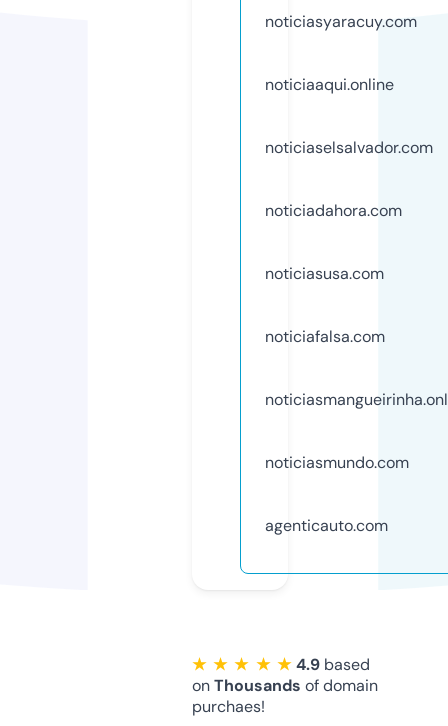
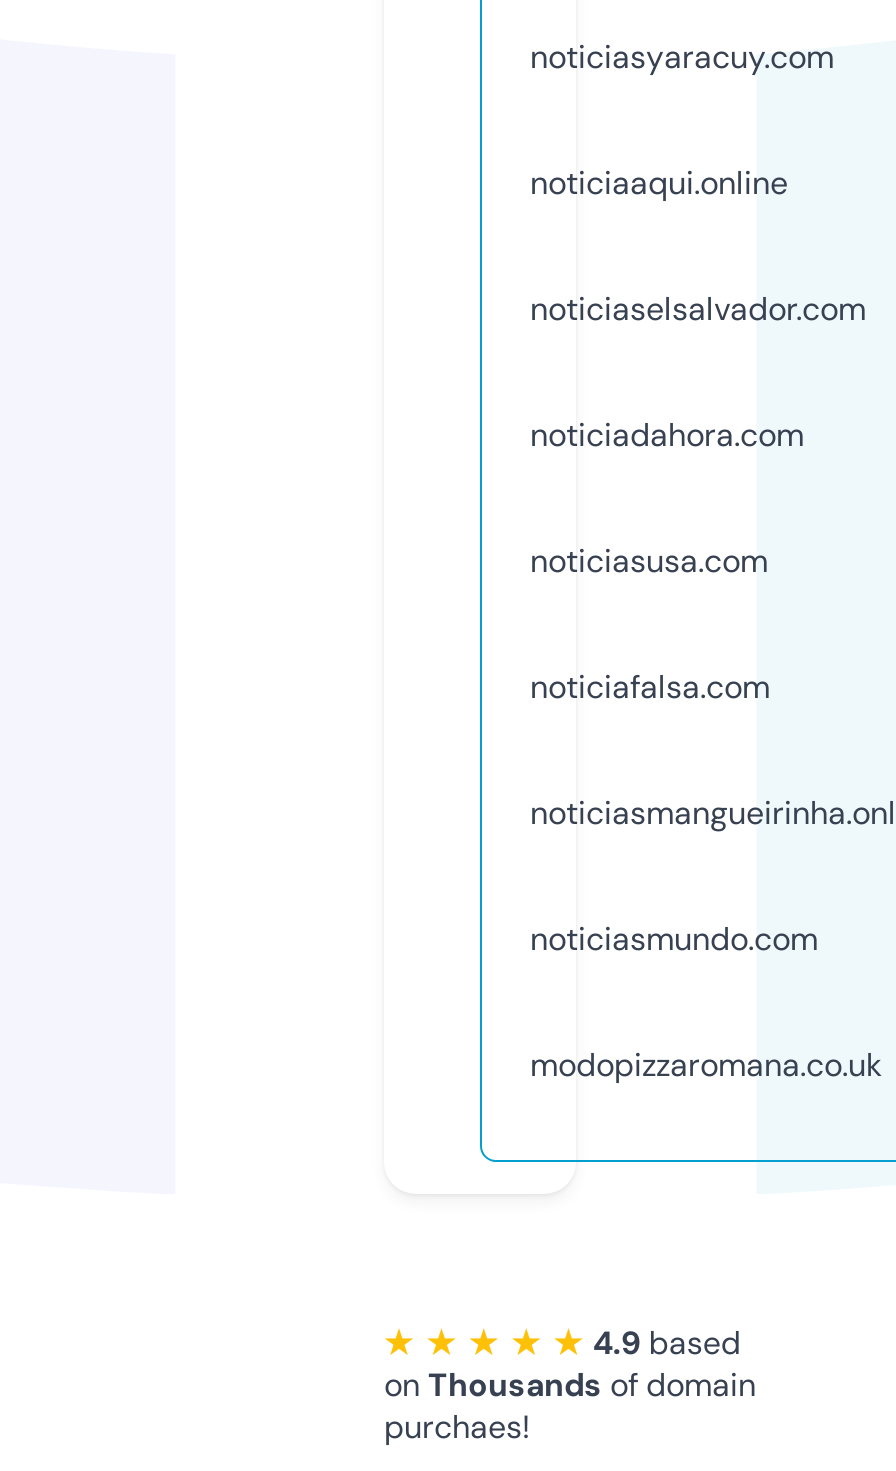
- agenticauto.com
+ modopizzaromana.co.uk
